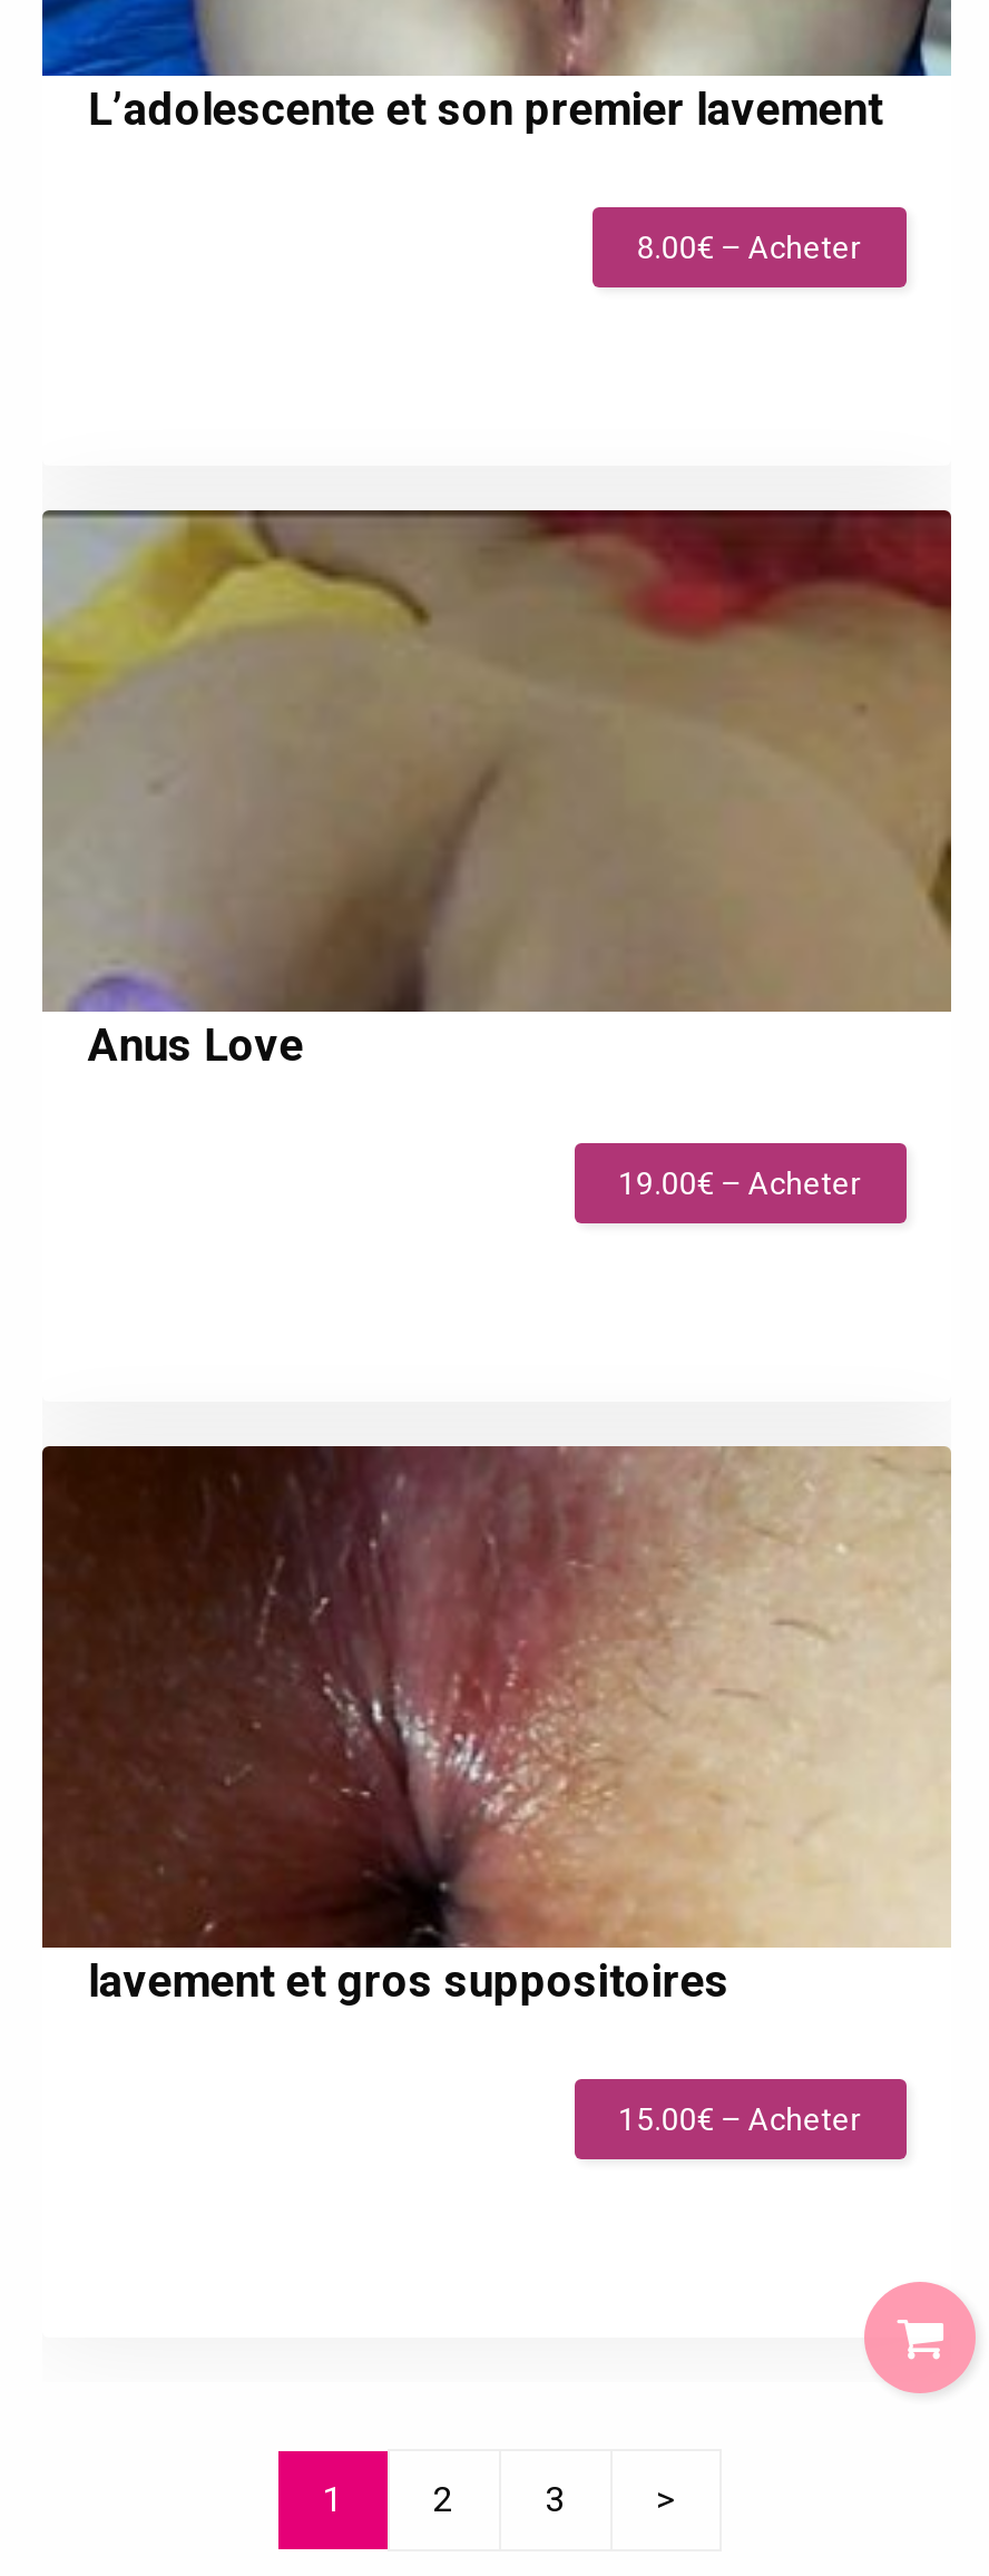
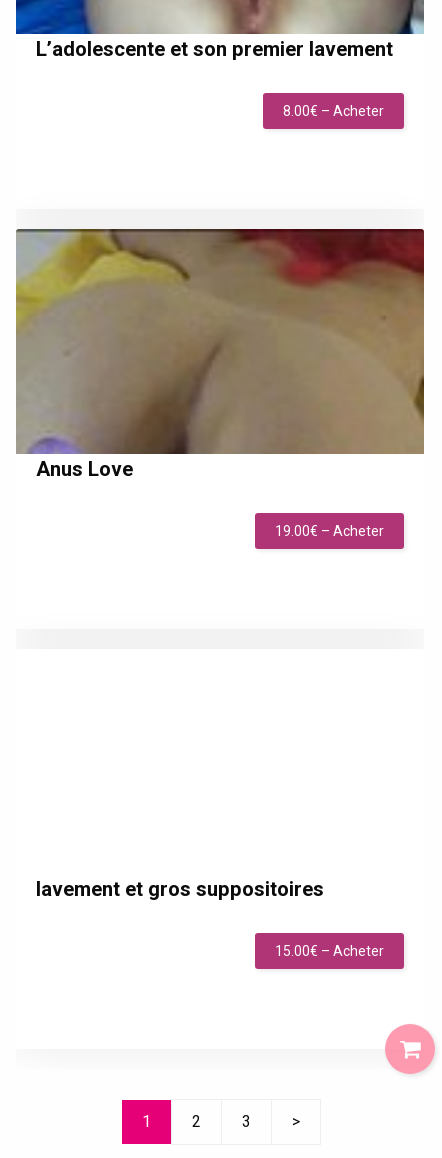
- [image]
